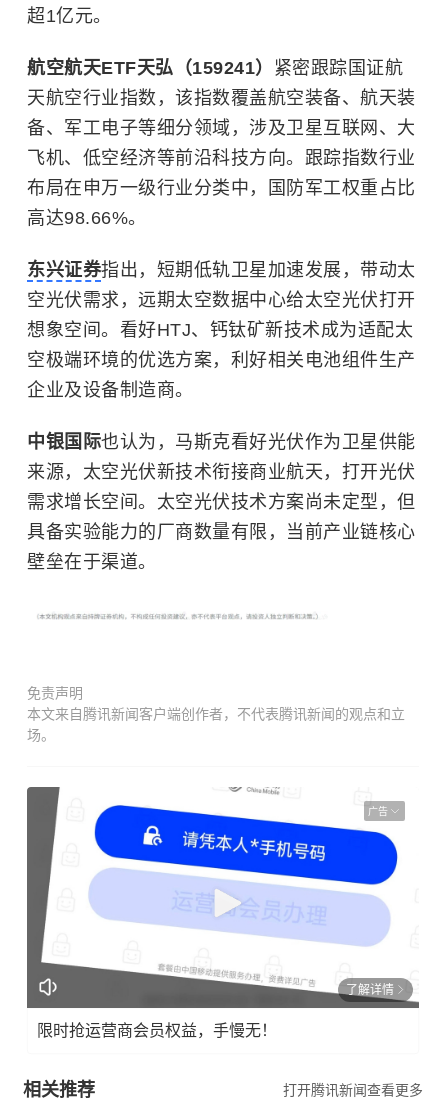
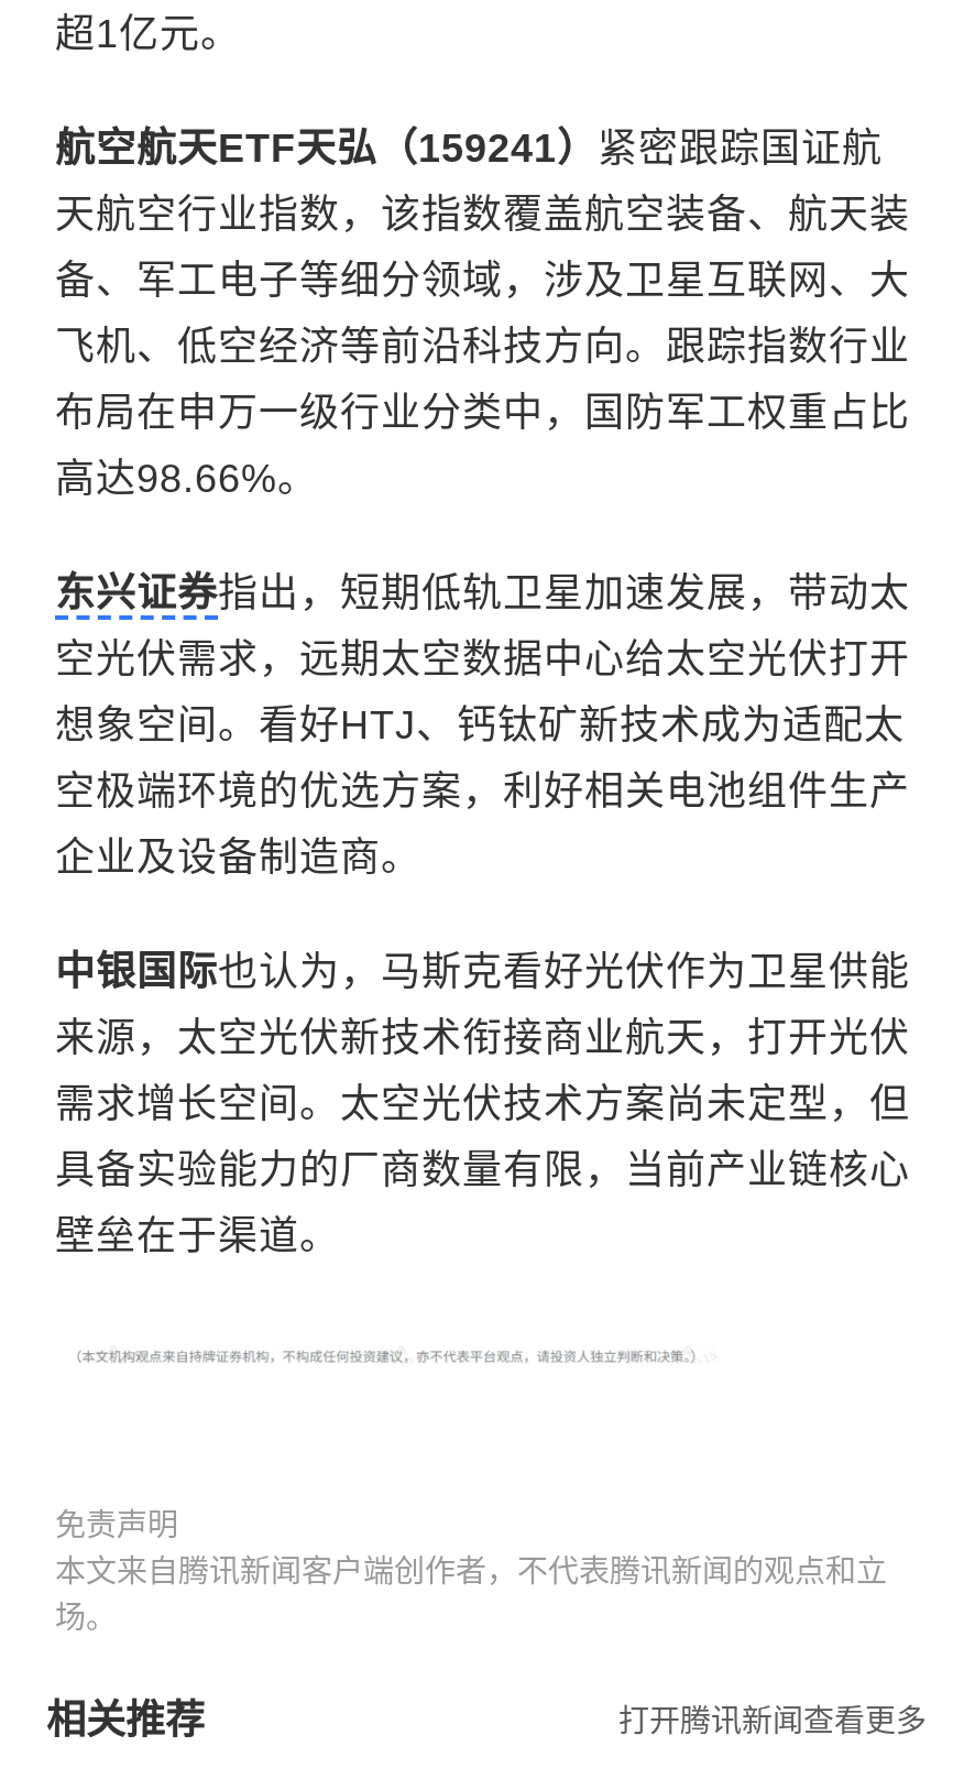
- [image]
- 广告

- 了解详情
- 限时抢运营商会员权益，手慢无！
